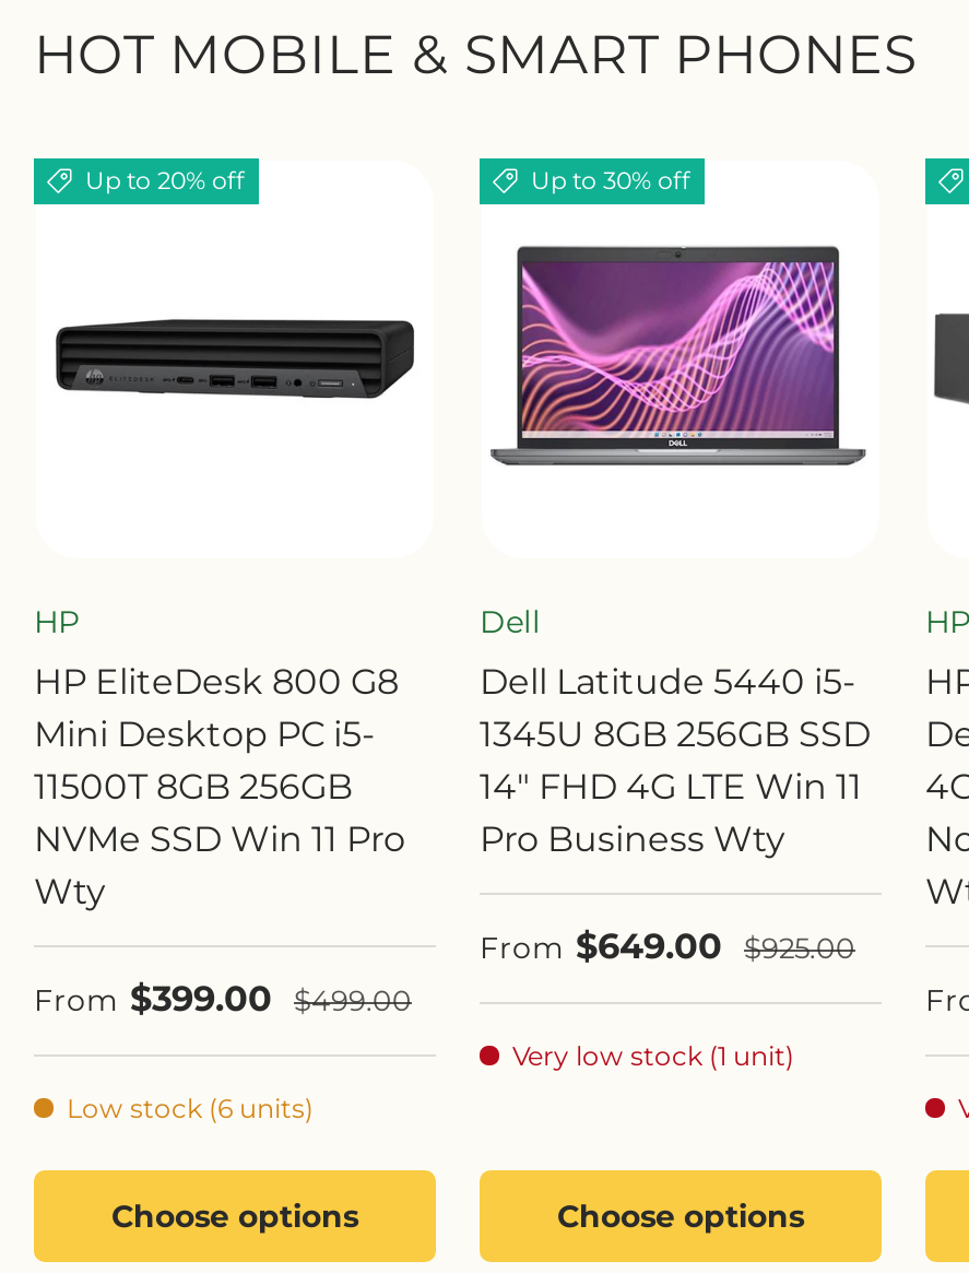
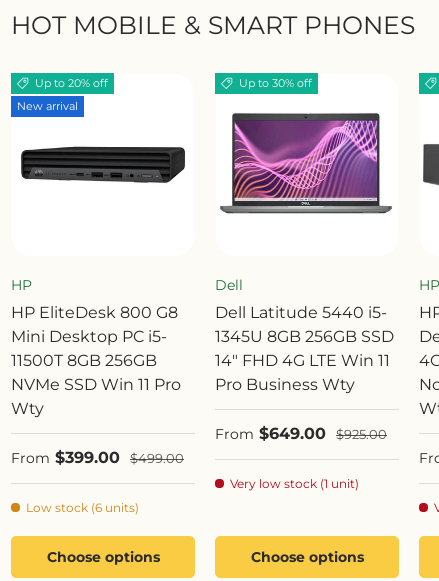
+ New arrival
